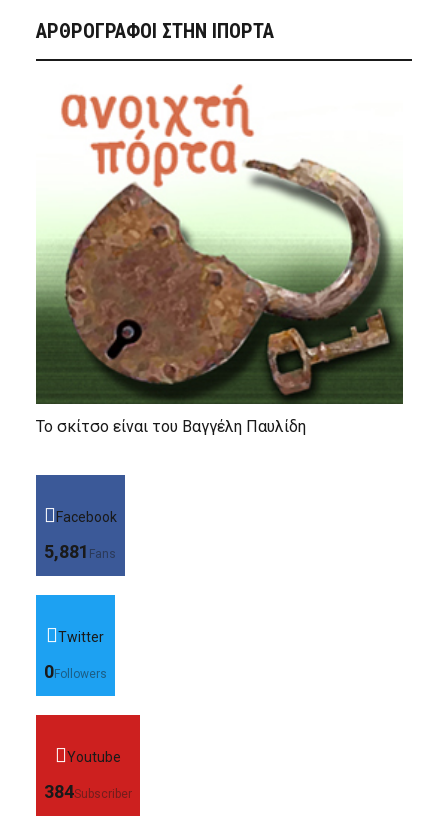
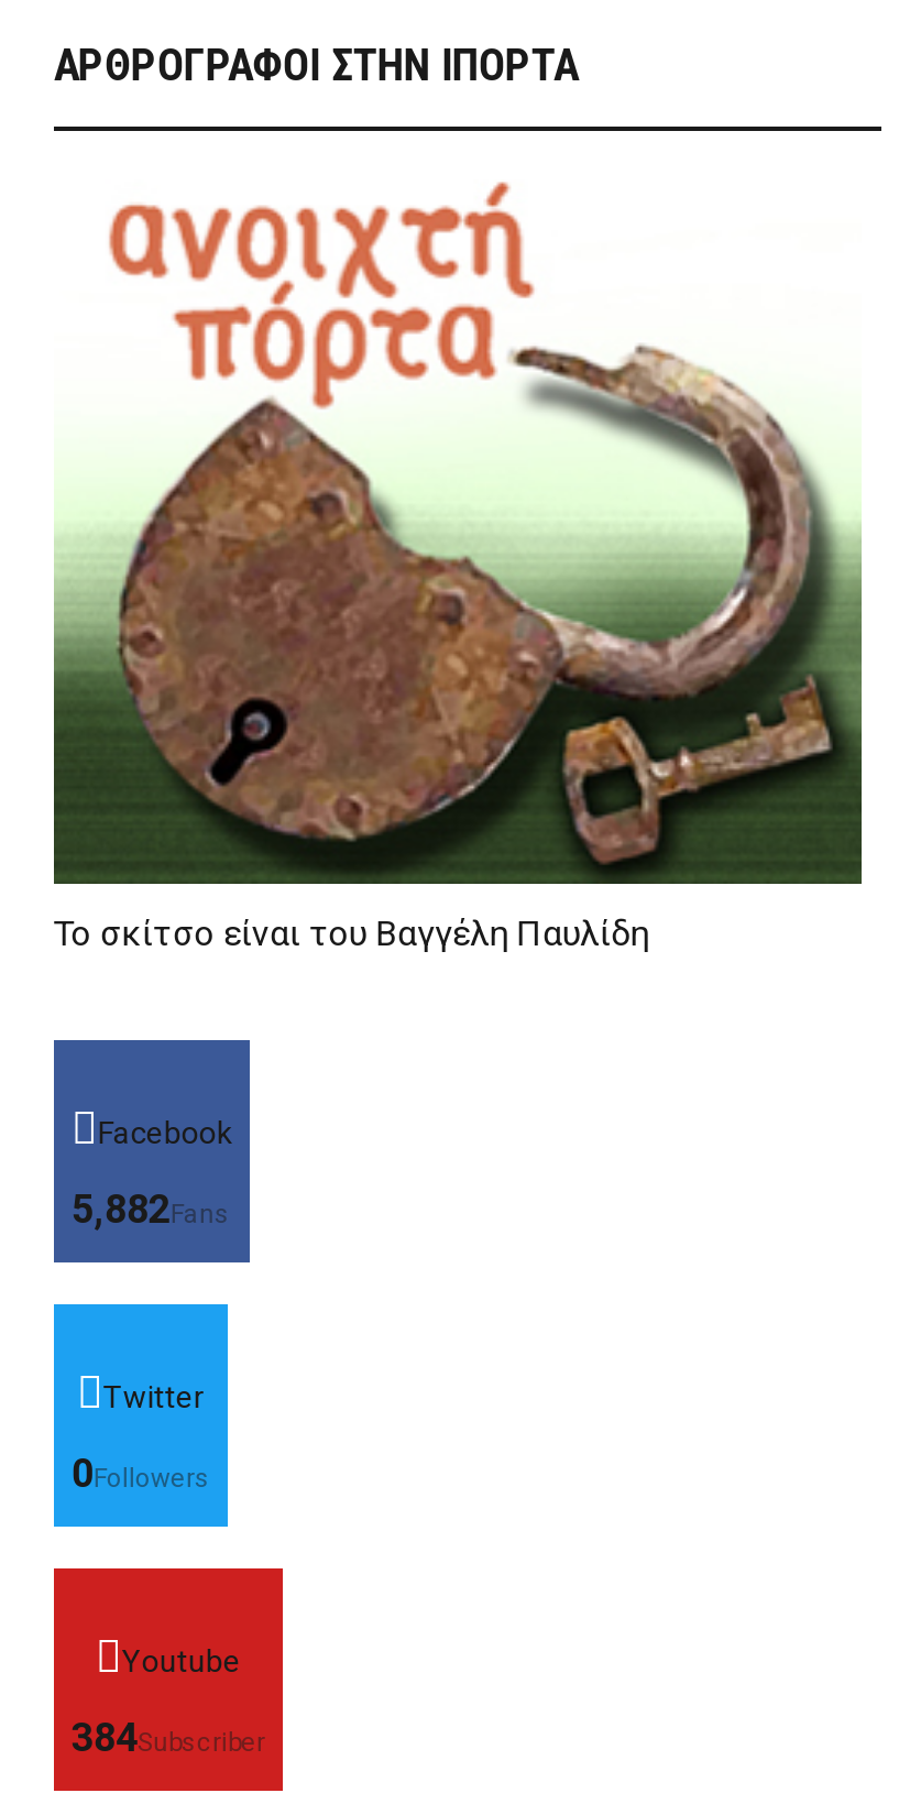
- 5,881Fans
+ 5,882Fans
